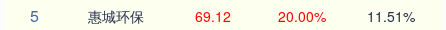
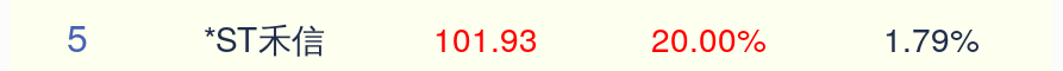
- 惠城环保
- 69.12
+ *ST禾信
+ 101.93

- 11.51%
+ 1.79%
